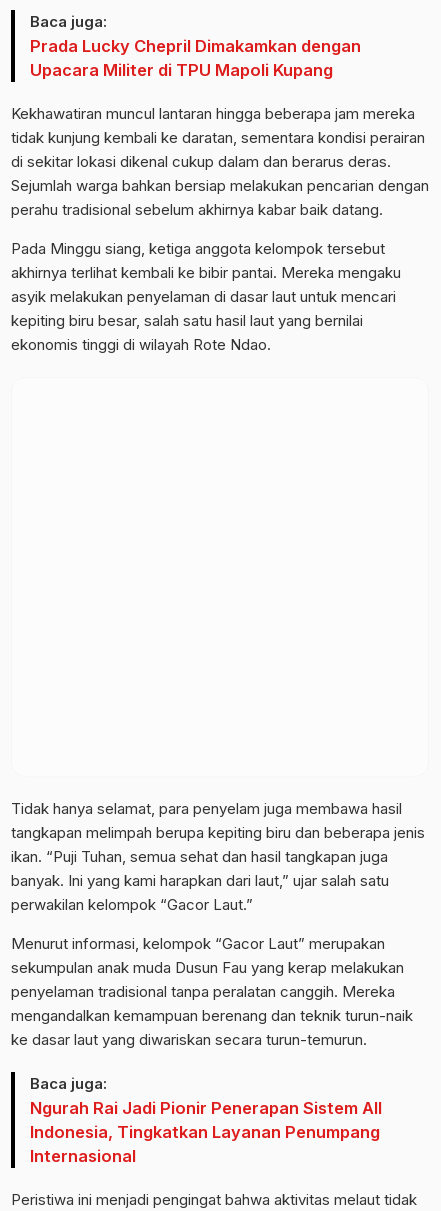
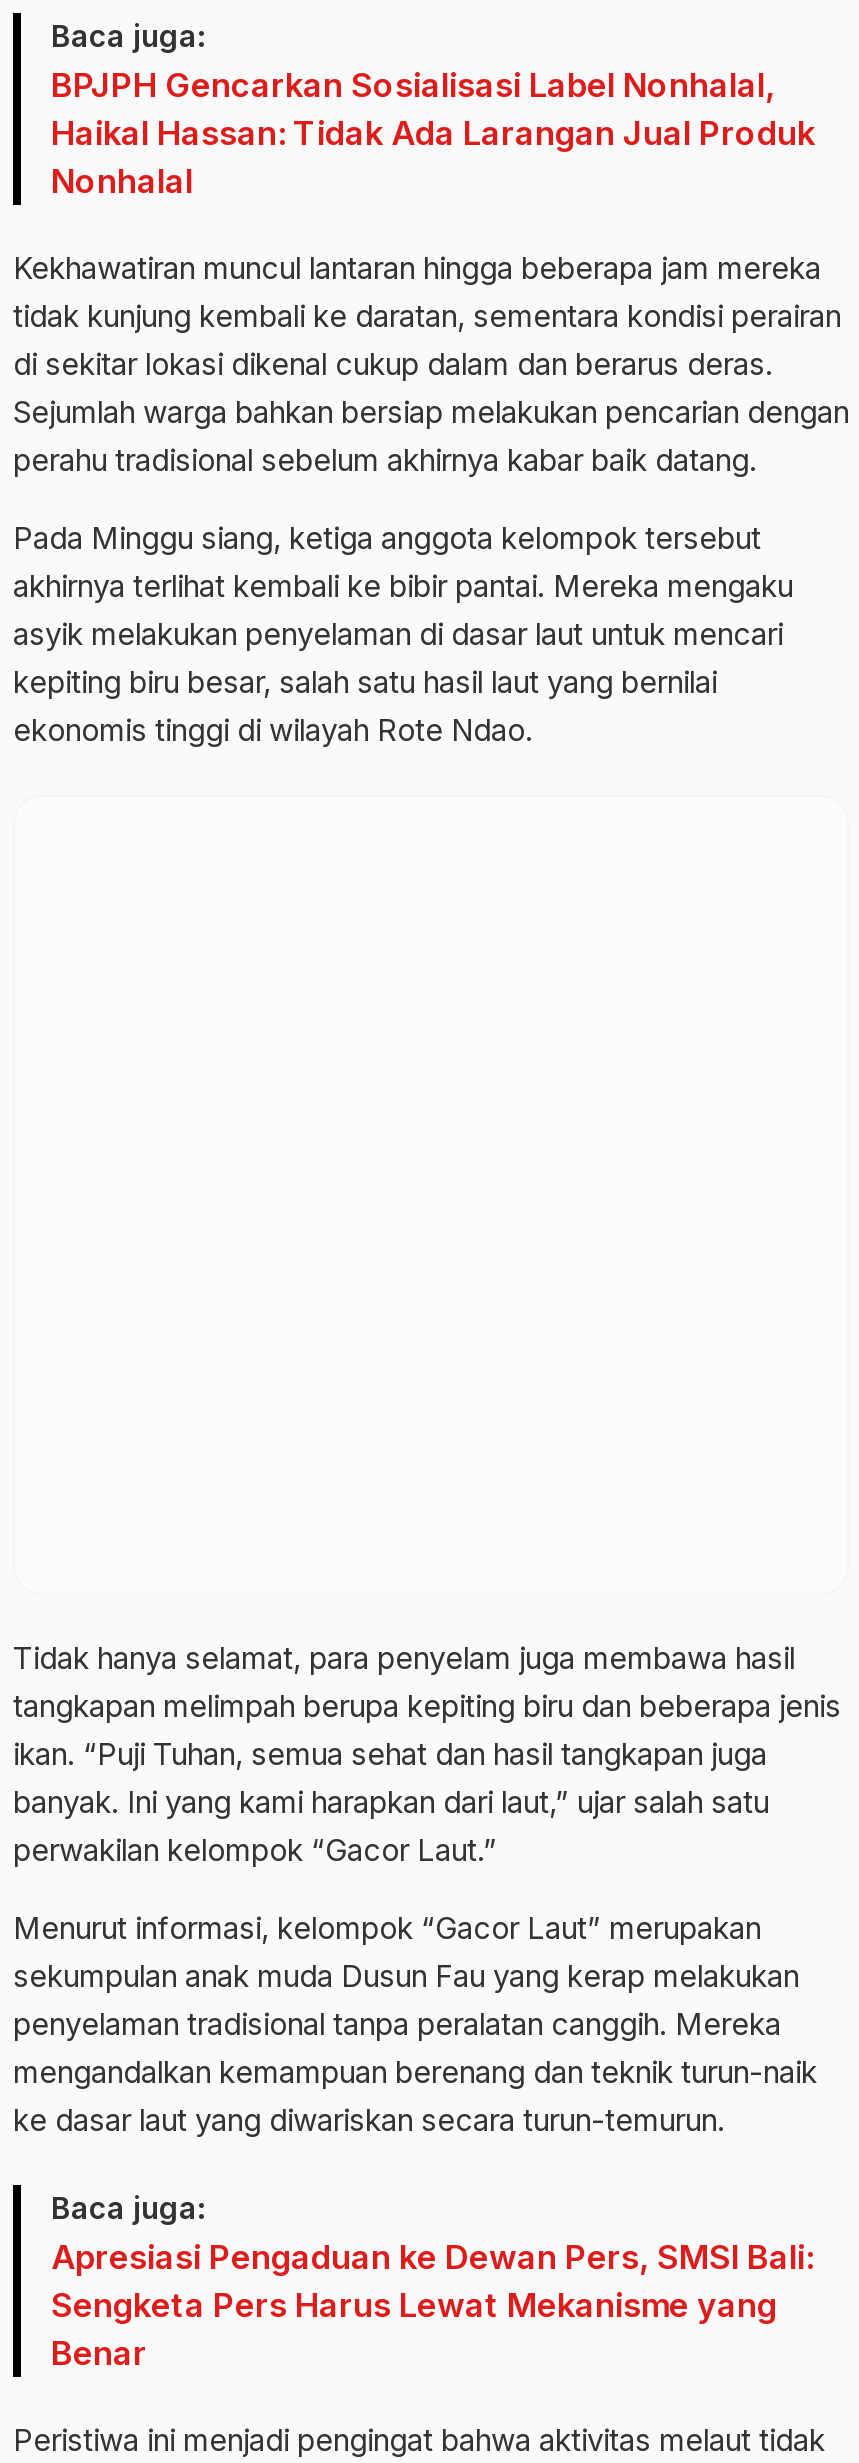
- Prada Lucky Chepril Dimakamkan dengan
- Upacara Militer di TPU Mapoli Kupang
+ BPJPH Gencarkan Sosialisasi Label Nonhalal,
+ Haikal Hassan: Tidak Ada Larangan Jual Produk
+ Nonhalal

- Ngurah Rai Jadi Pionir Penerapan Sistem All
- Indonesia, Tingkatkan Layanan Penumpang
- Internasional
+ Apresiasi Pengaduan ke Dewan Pers, SMSI Bali:
+ Sengketa Pers Harus Lewat Mekanisme yang
+ Benar
